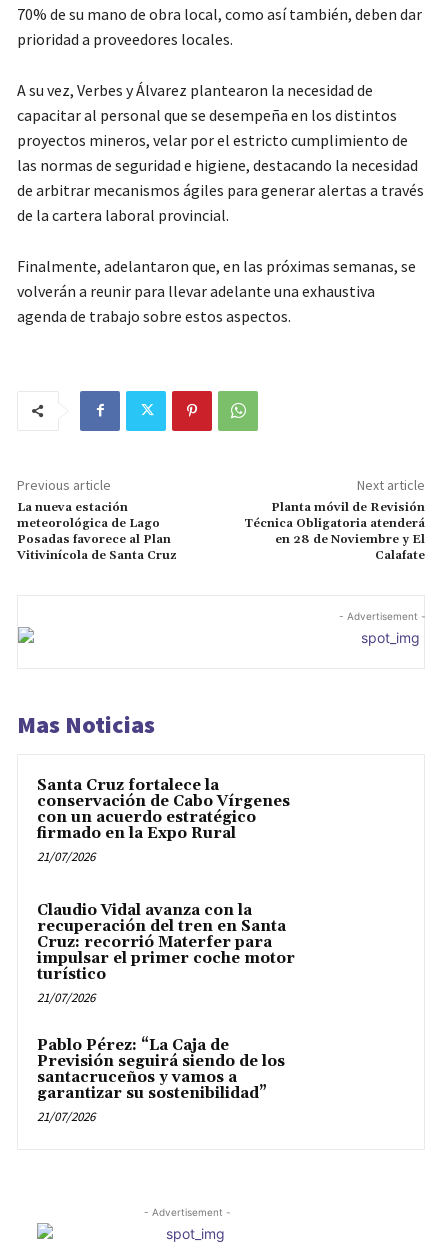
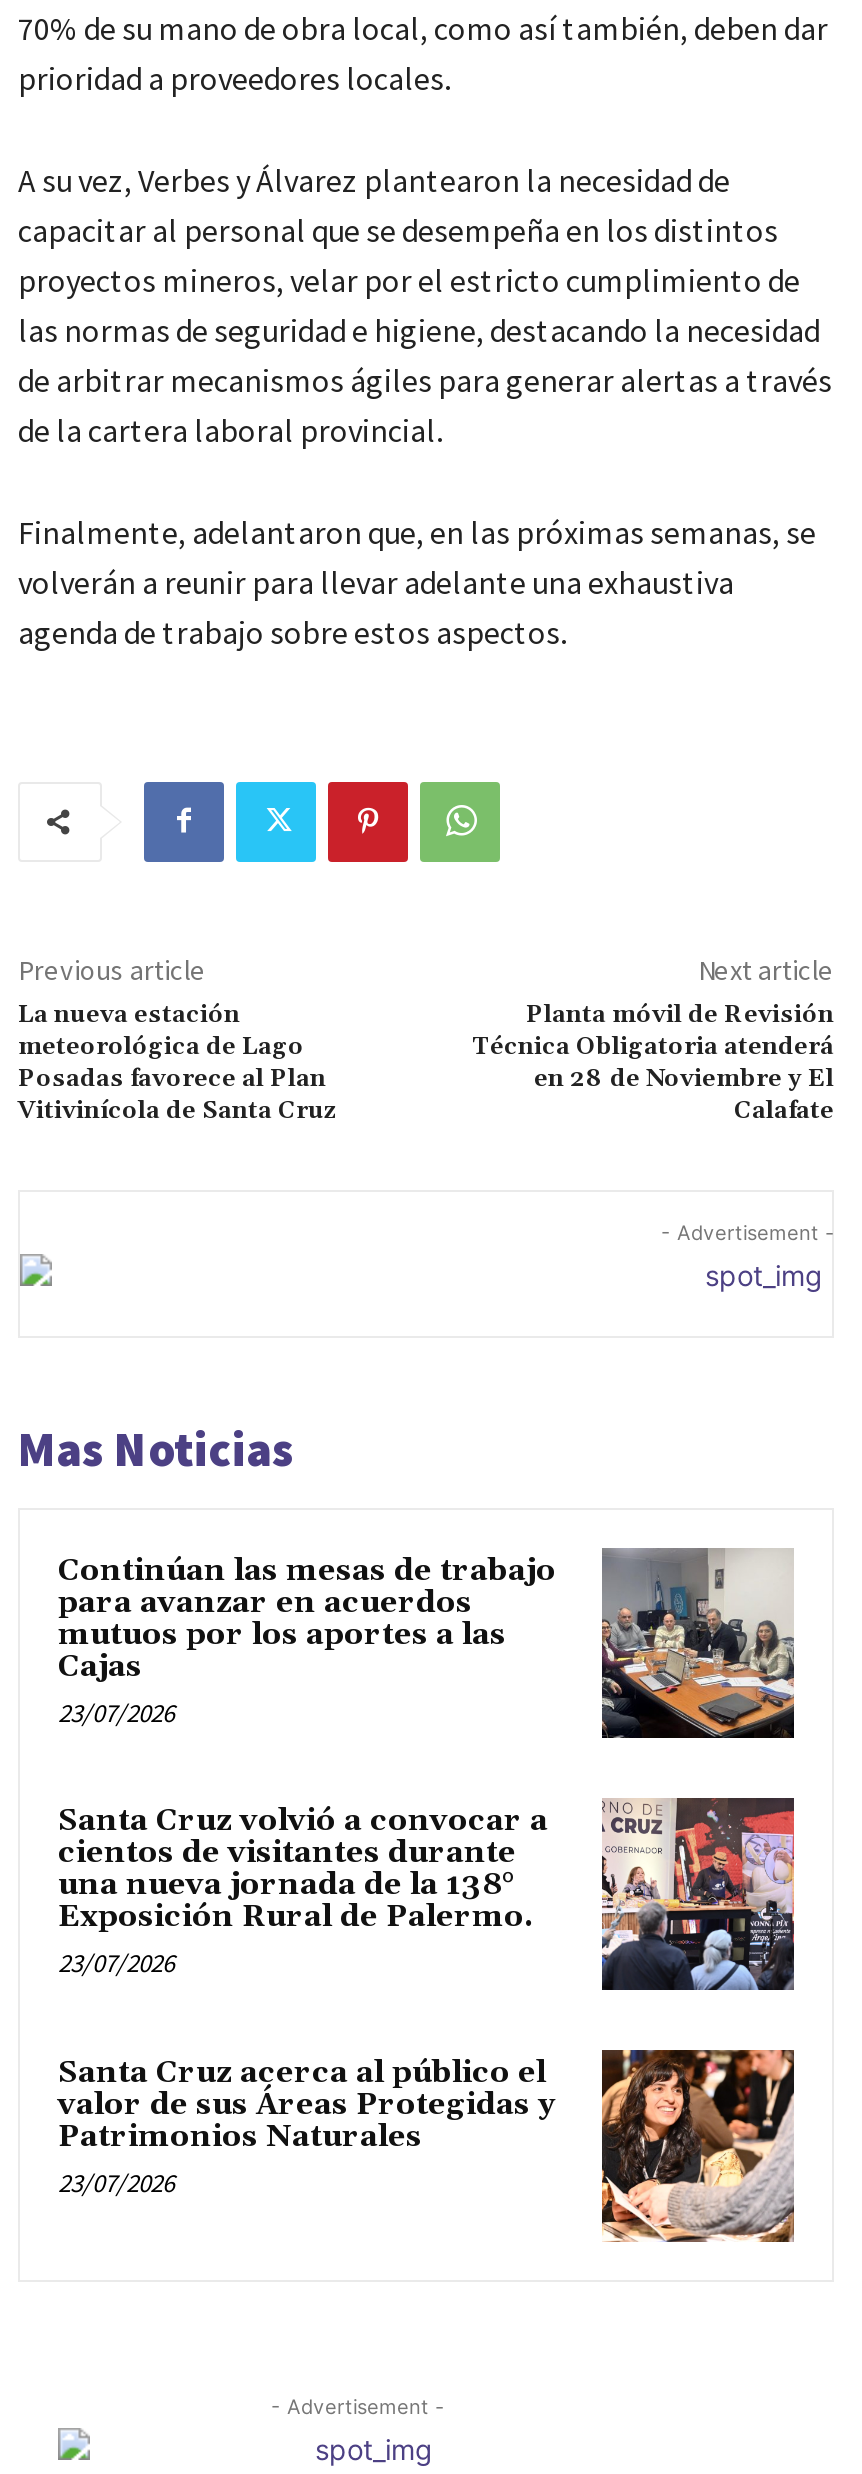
+ [image]

+ [image]

+ [image]

- Santa Cruz fortalece la
- conservación de Cabo Vírgenes
- con un acuerdo estratégico
- firmado en la Expo Rural
- 21/07/2026
+ Continúan las mesas de trabajo
+ para avanzar en acuerdos
+ mutuos por los aportes a las
+ Cajas
+ 23/07/2026

- Claudio Vidal avanza con la
- recuperación del tren en Santa
- Cruz: recorrió Materfer para
- impulsar el primer coche motor
- turístico
- 21/07/2026
+ Santa Cruz volvió a convocar a
+ cientos de visitantes durante
+ una nueva jornada de la 138°
+ Exposición Rural de Palermo.
+ 23/07/2026

- Pablo Pérez: “La Caja de
- Previsión seguirá siendo de los
- santacruceños y vamos a
- garantizar su sostenibilidad”
- 21/07/2026
+ Santa Cruz acerca al público el
+ valor de sus Áreas Protegidas y
+ Patrimonios Naturales
+ 23/07/2026
